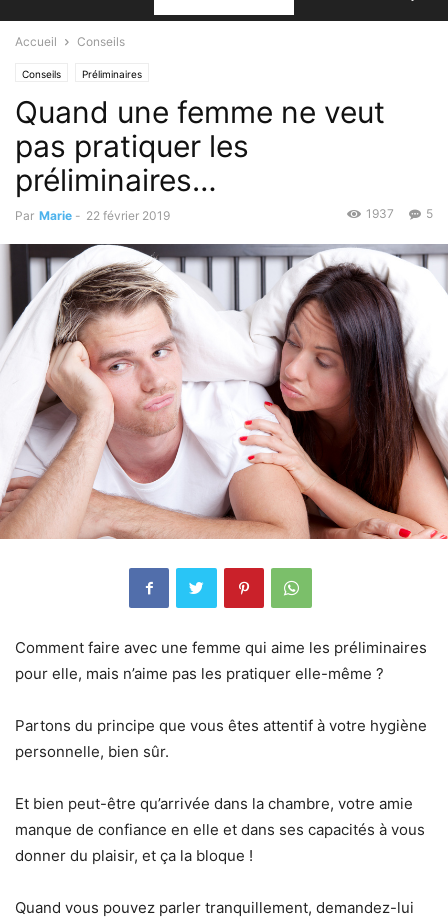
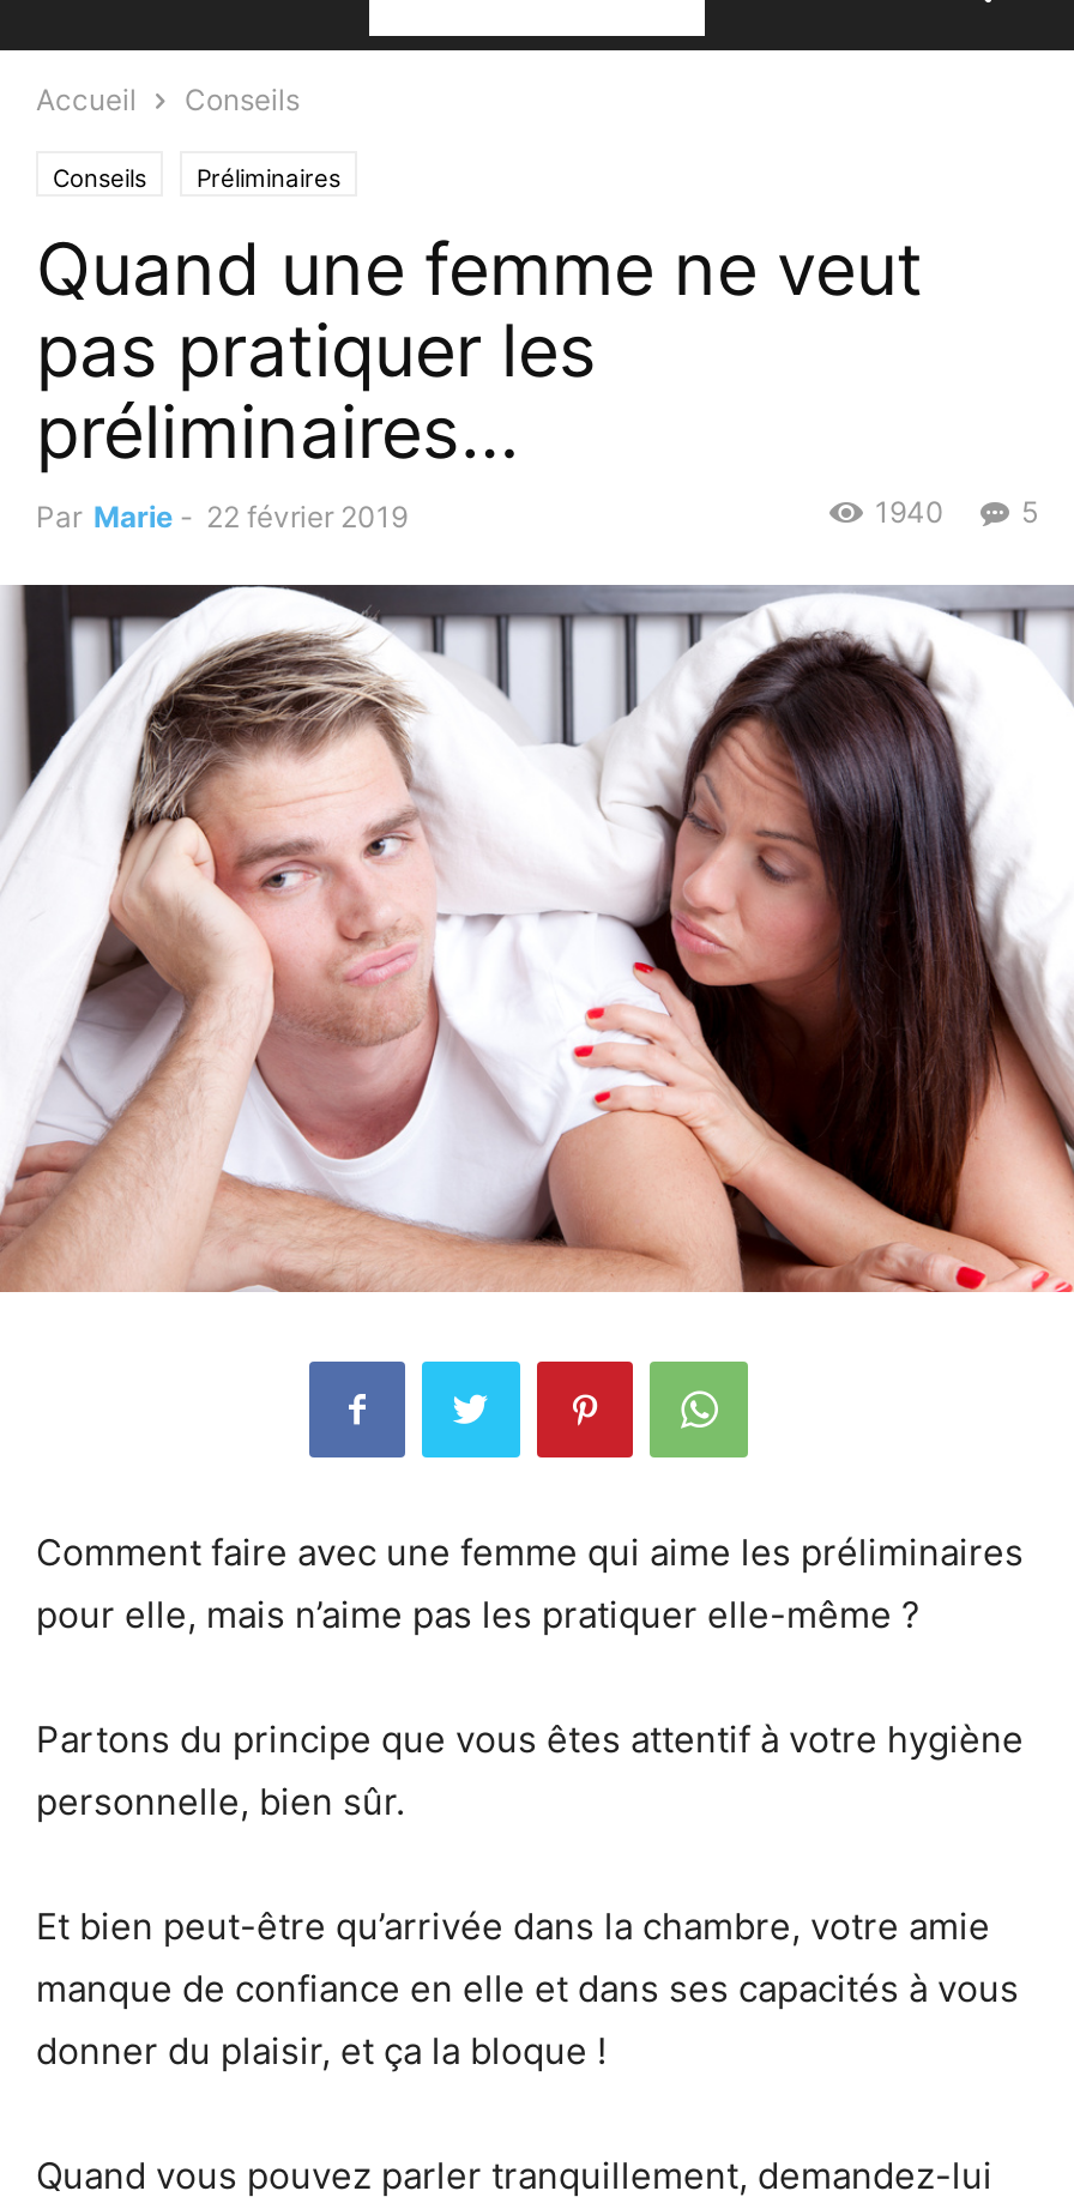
- 1937
+ 1940
